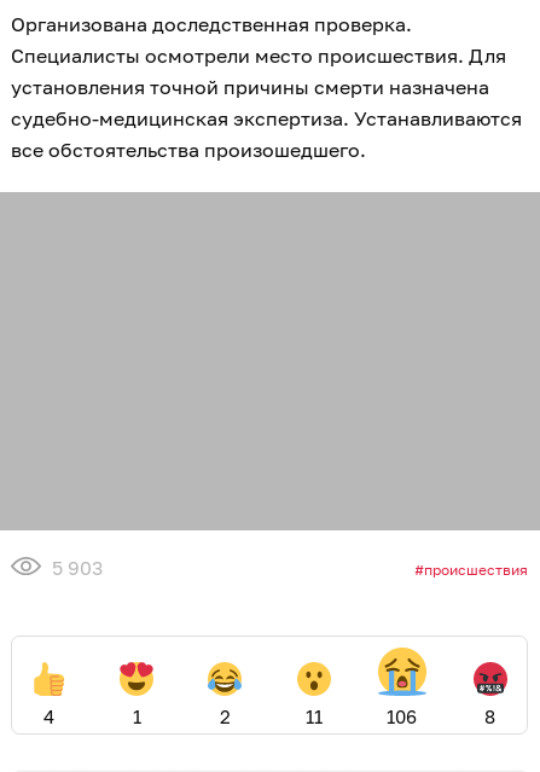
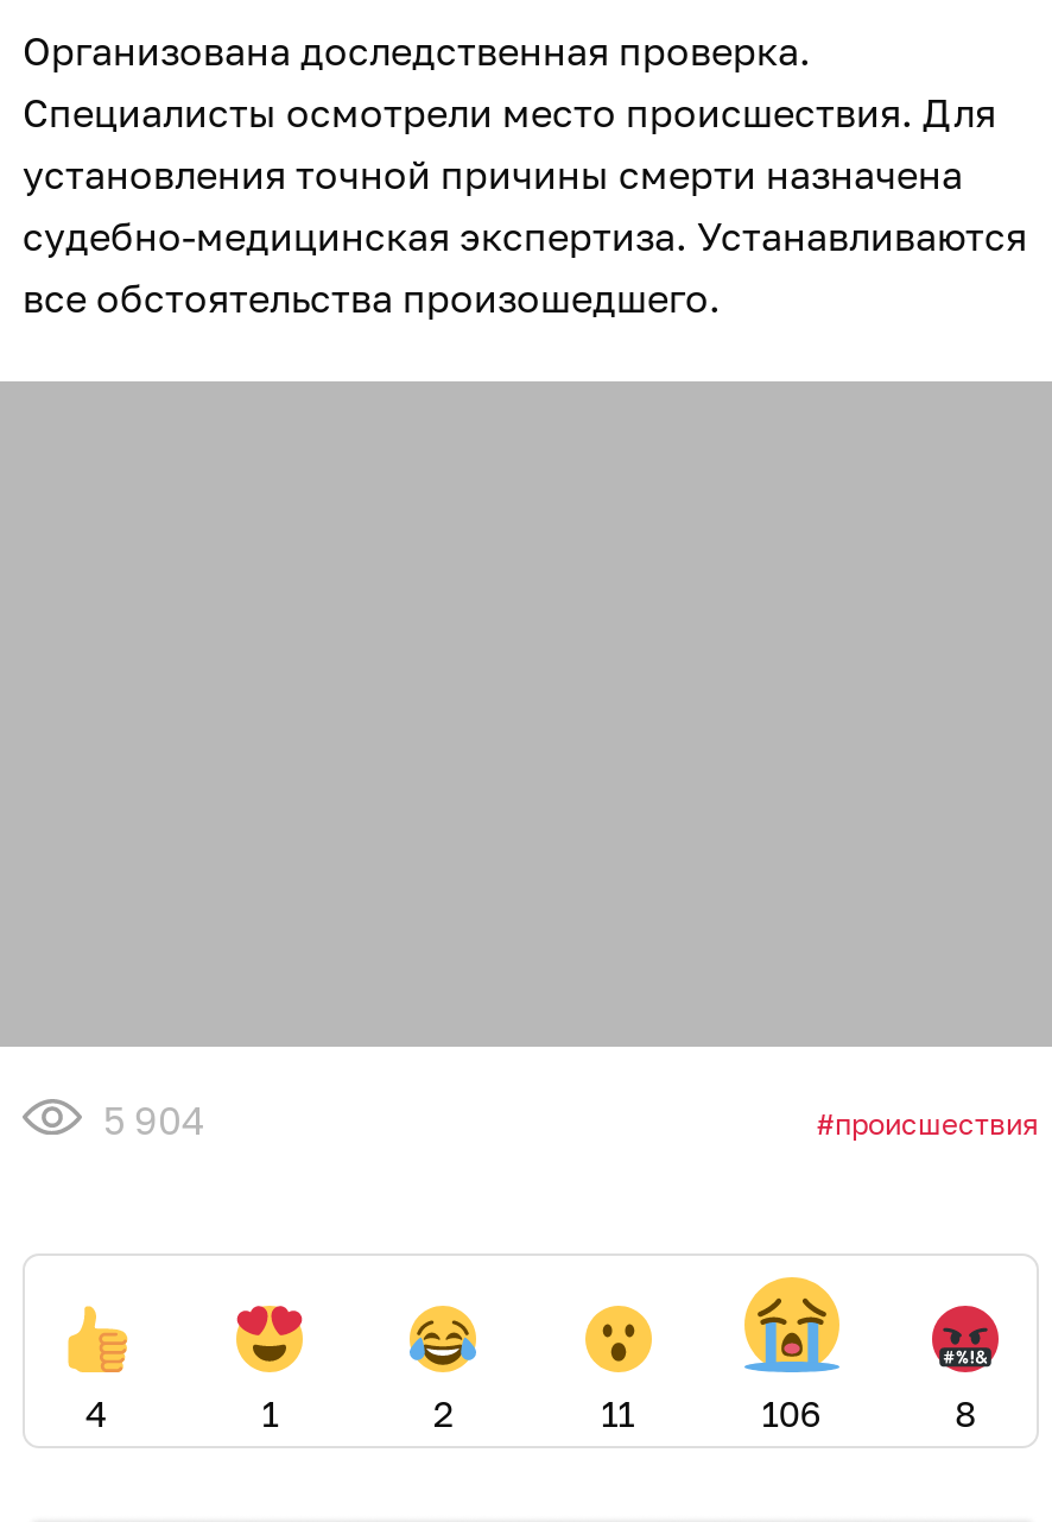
- 5 903
+ 5 904
